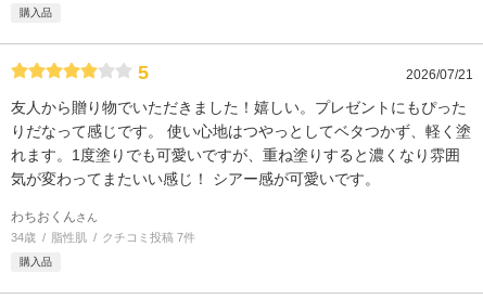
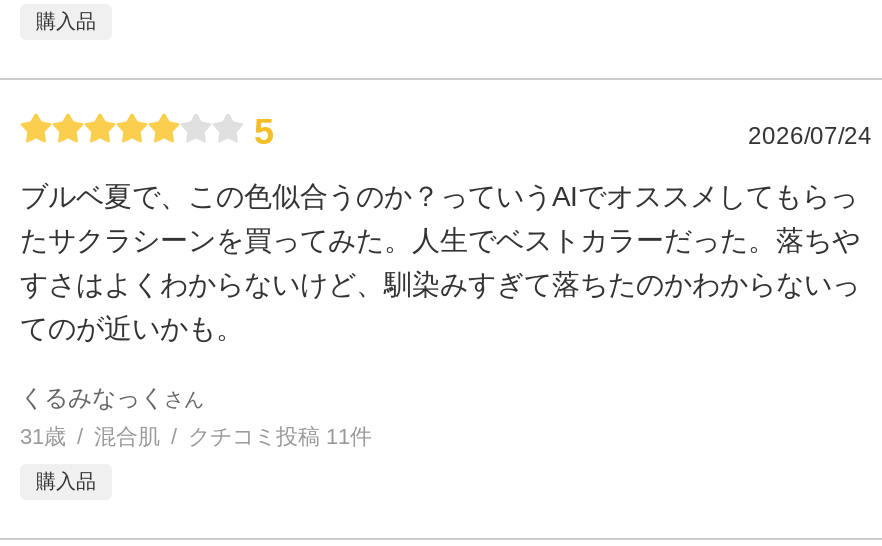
- 2026/07/21
+ 2026/07/24

- 友人から贈り物でいただきました！嬉しい。プレゼントにもぴった
- りだなって感じです。 使い心地はつやっとしてベタつかず、軽く塗
- れます。1度塗りでも可愛いですが、重ね塗りすると濃くなり雰囲
- 気が変わってまたいい感じ！ シアー感が可愛いです。
+ ブルベ夏で、この色似合うのか？っていうAIでオススメしてもらっ
+ たサクラシーンを買ってみた。人生でベストカラーだった。落ちや
+ すさはよくわからないけど、馴染みすぎて落ちたのかわからないっ
+ てのが近いかも。

- わちおくんさん
- 34歳
- 脂性肌
- クチコミ投稿 7件
+ くるみなっくさん
+ 31歳
+ 混合肌
+ クチコミ投稿 11件
